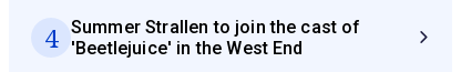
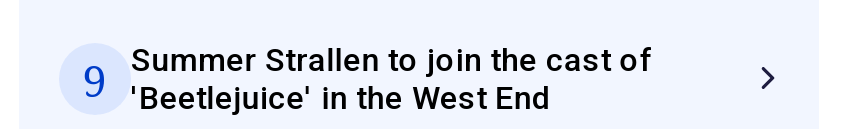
- 4 Summer Strallen to join the cast of 'Beetlejuice' in the West End
+ 9 Summer Strallen to join the cast of 'Beetlejuice' in the West End
